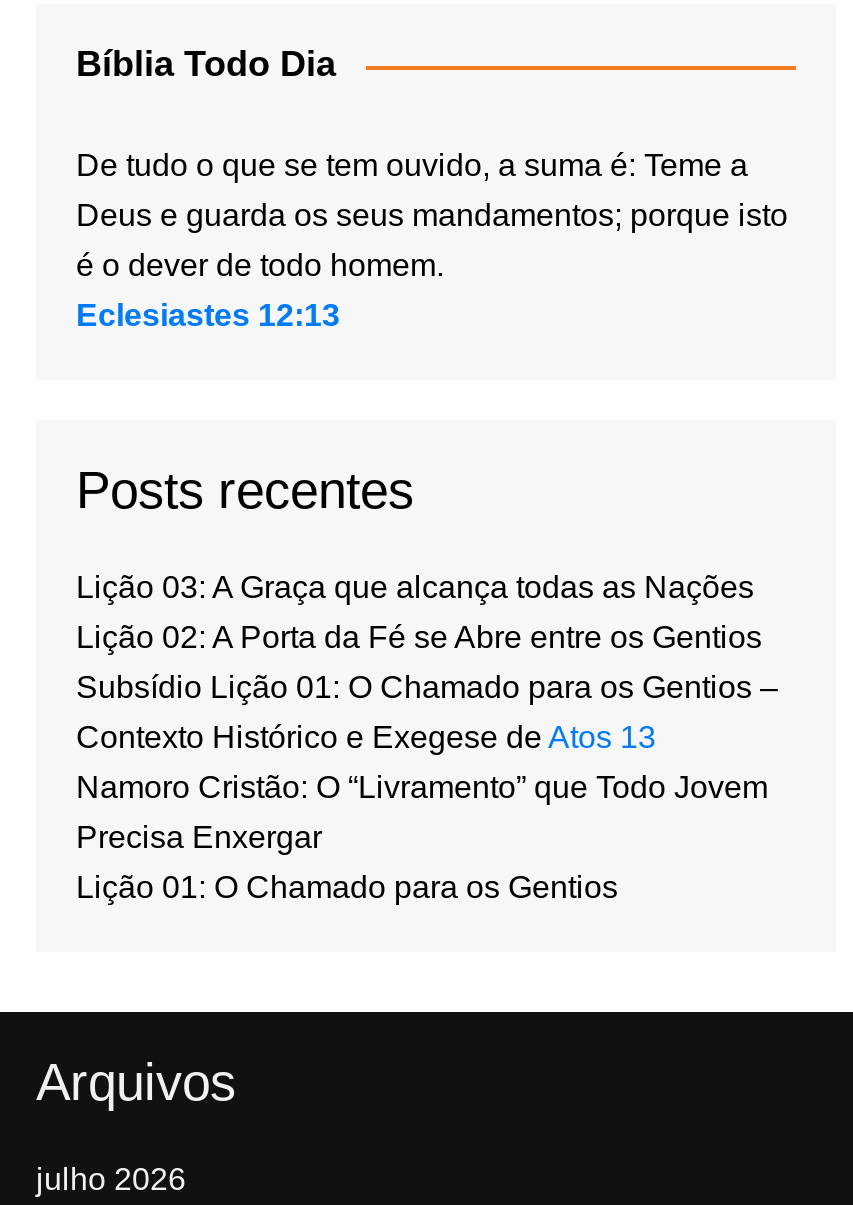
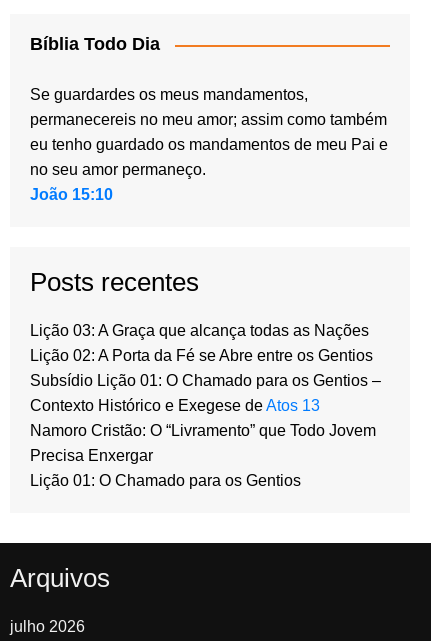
- De tudo o que se tem ouvido, a suma é: Teme a
- Deus e guarda os seus mandamentos; porque isto
- é o dever de todo homem.
- Eclesiastes 12:13
+ Se guardardes os meus mandamentos,
+ permanecereis no meu amor; assim como também
+ eu tenho guardado os mandamentos de meu Pai e
+ no seu amor permaneço.
+ João 15:10
